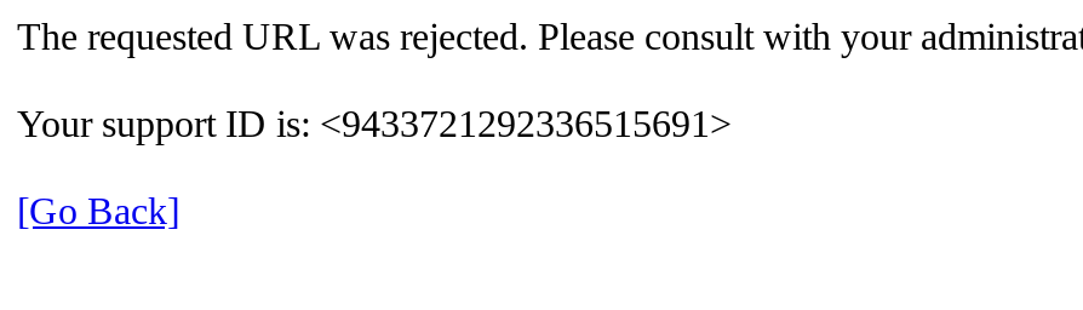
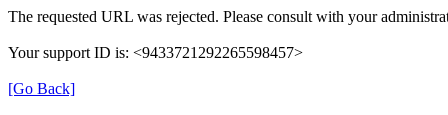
- Your support ID is: <9433721292336515691>
+ Your support ID is: <9433721292265598457>
